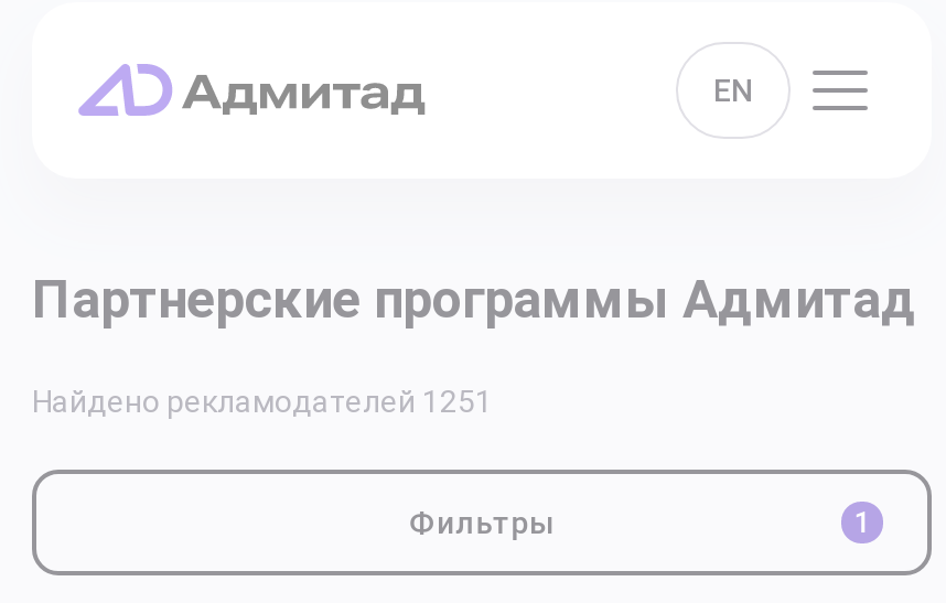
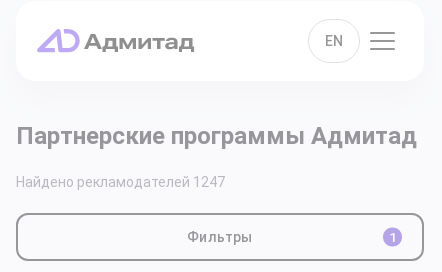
- Найдено рекламодателей 1251
+ Найдено рекламодателей 1247
